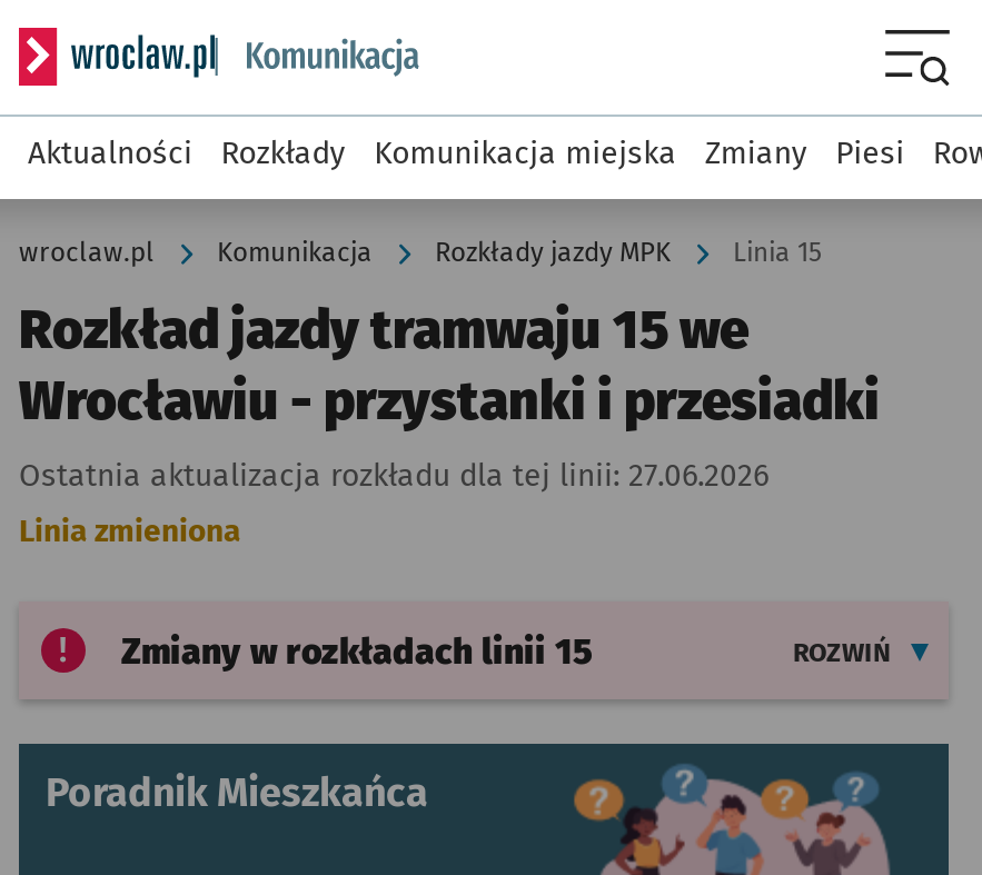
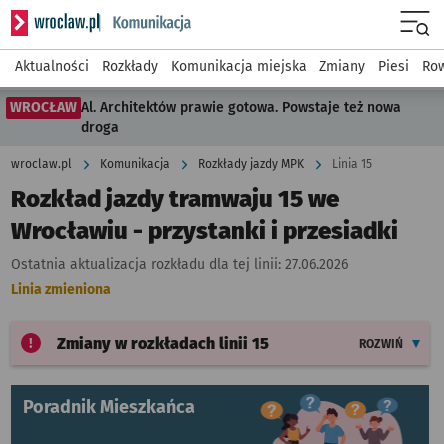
+ WROCŁAW Al. Architektów prawie gotowa. Powstaje też nowa
+ droga
